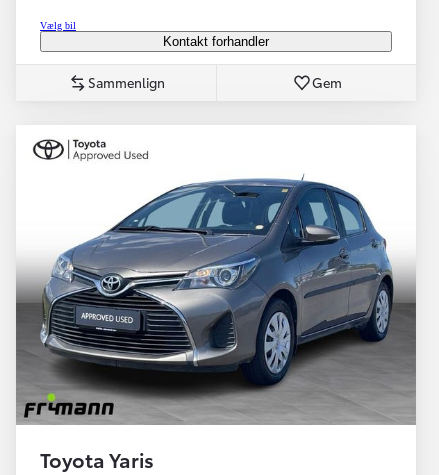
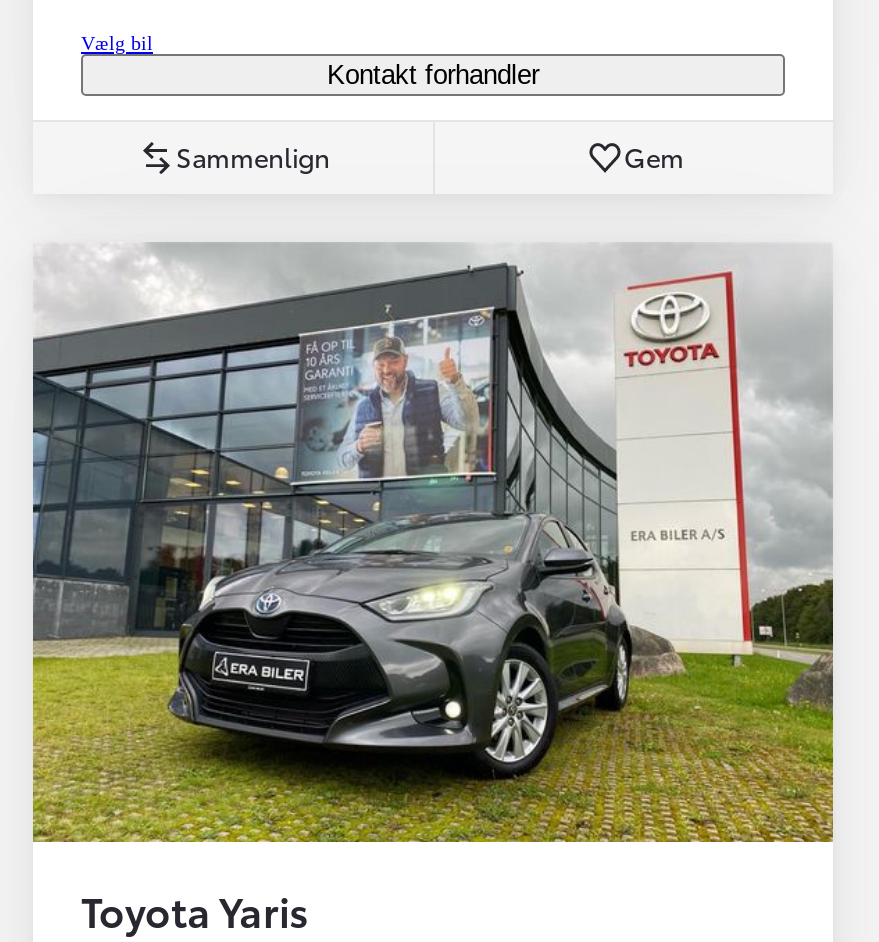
- [image]
+ [image]
